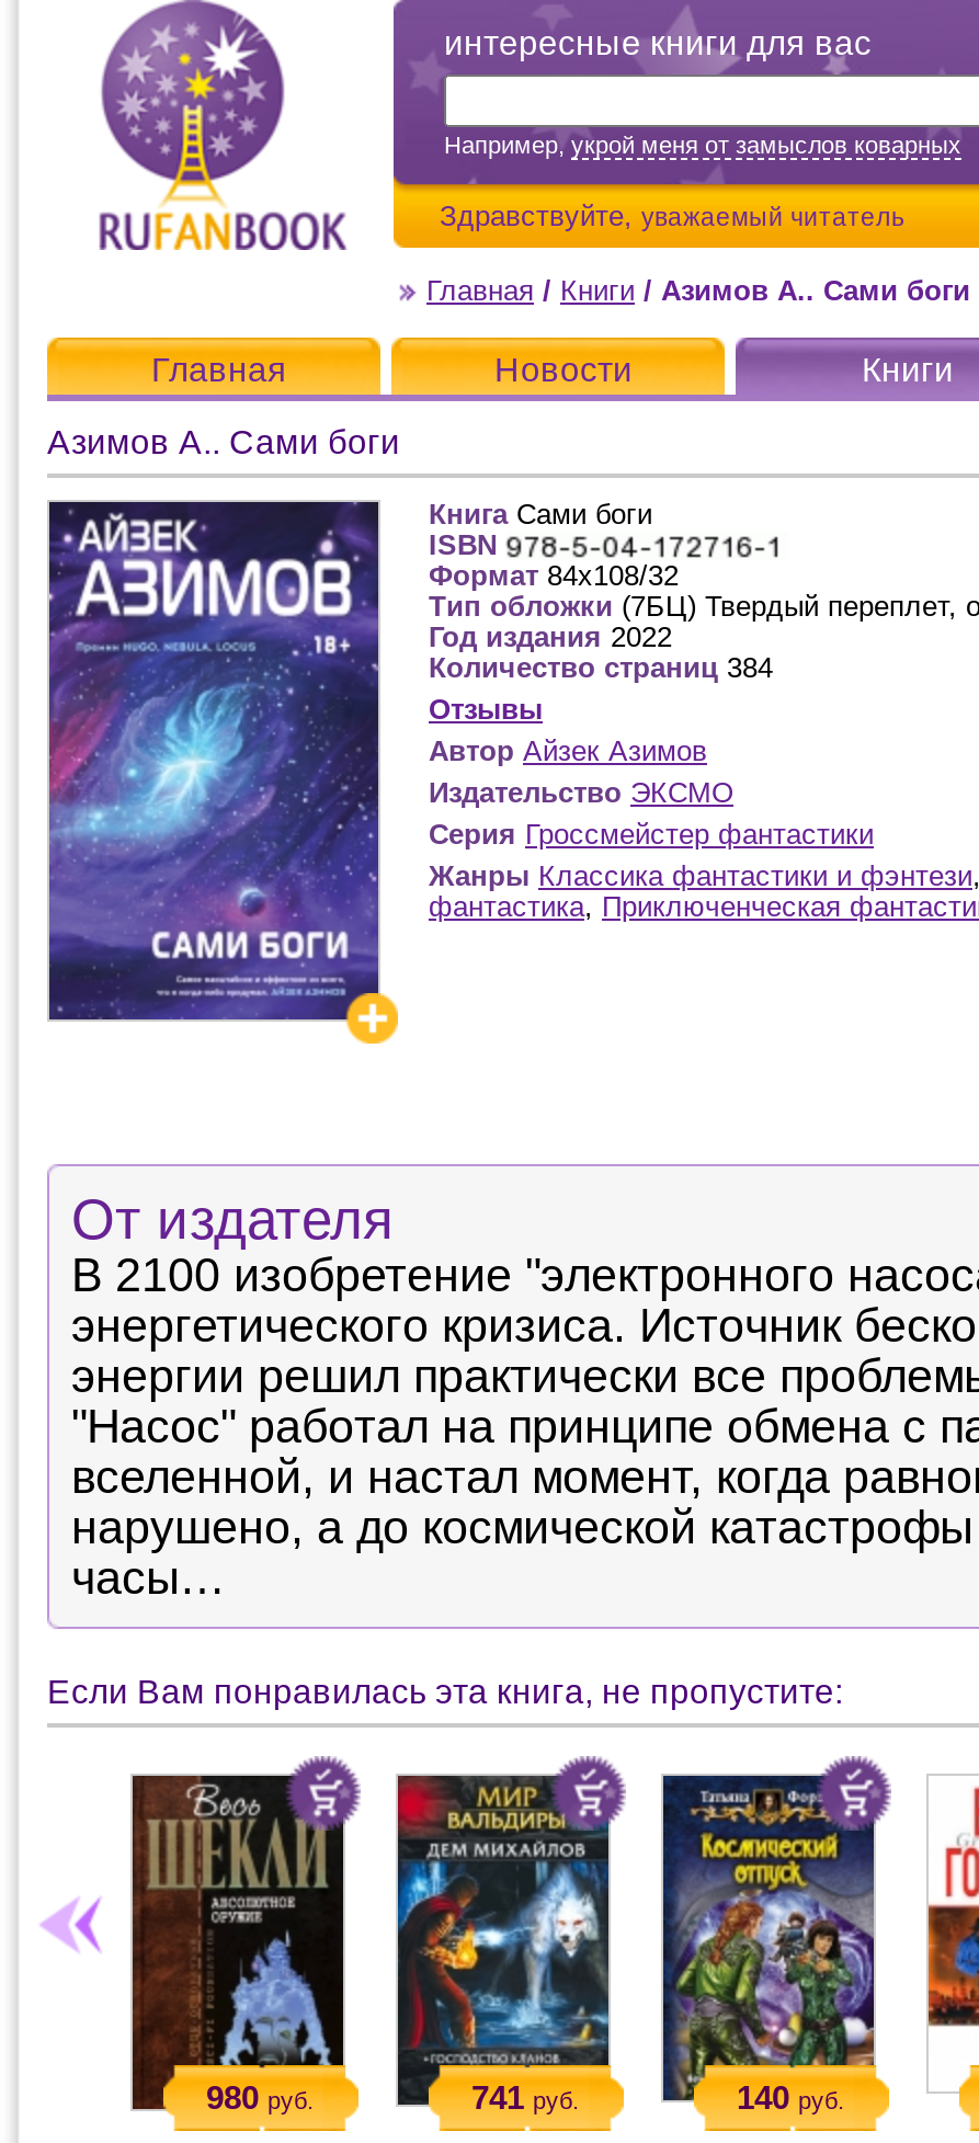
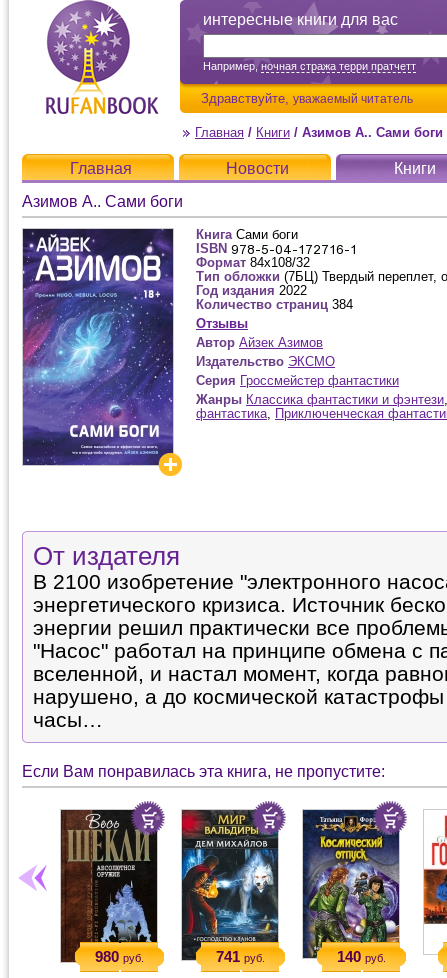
- Например, укрой меня от замыслов коварных
+ Например, ночная стража терри пратчетт
